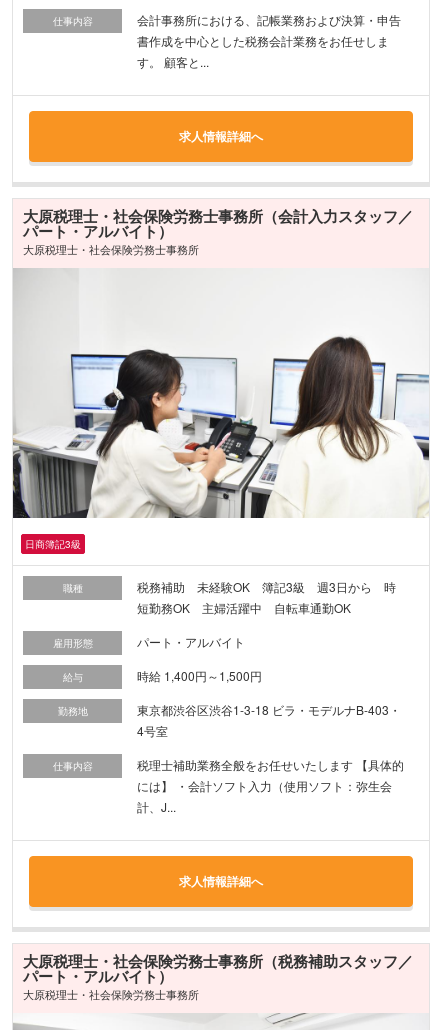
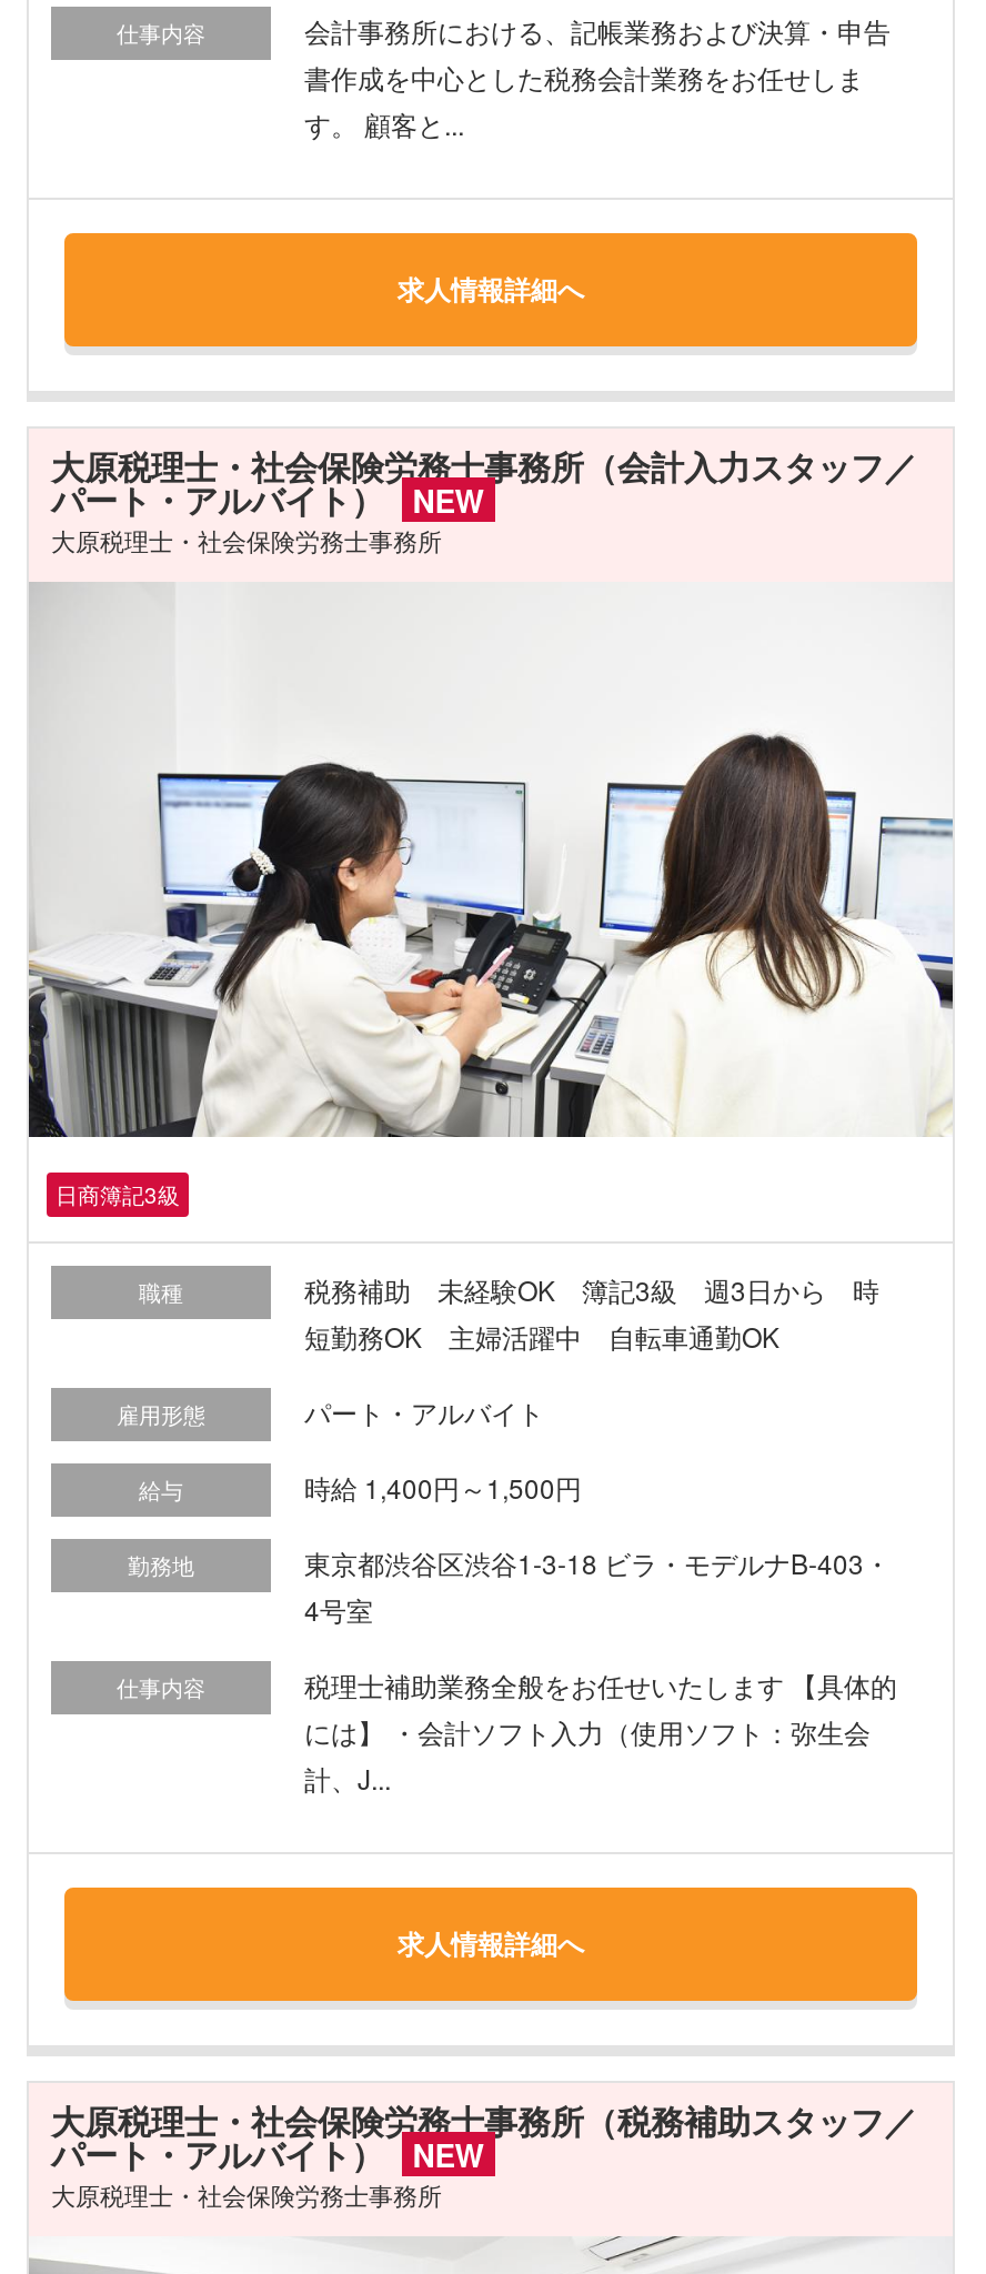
+ NEW

+ NEW
